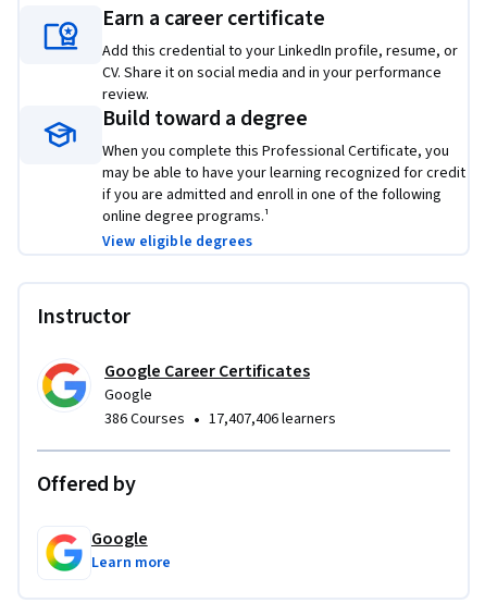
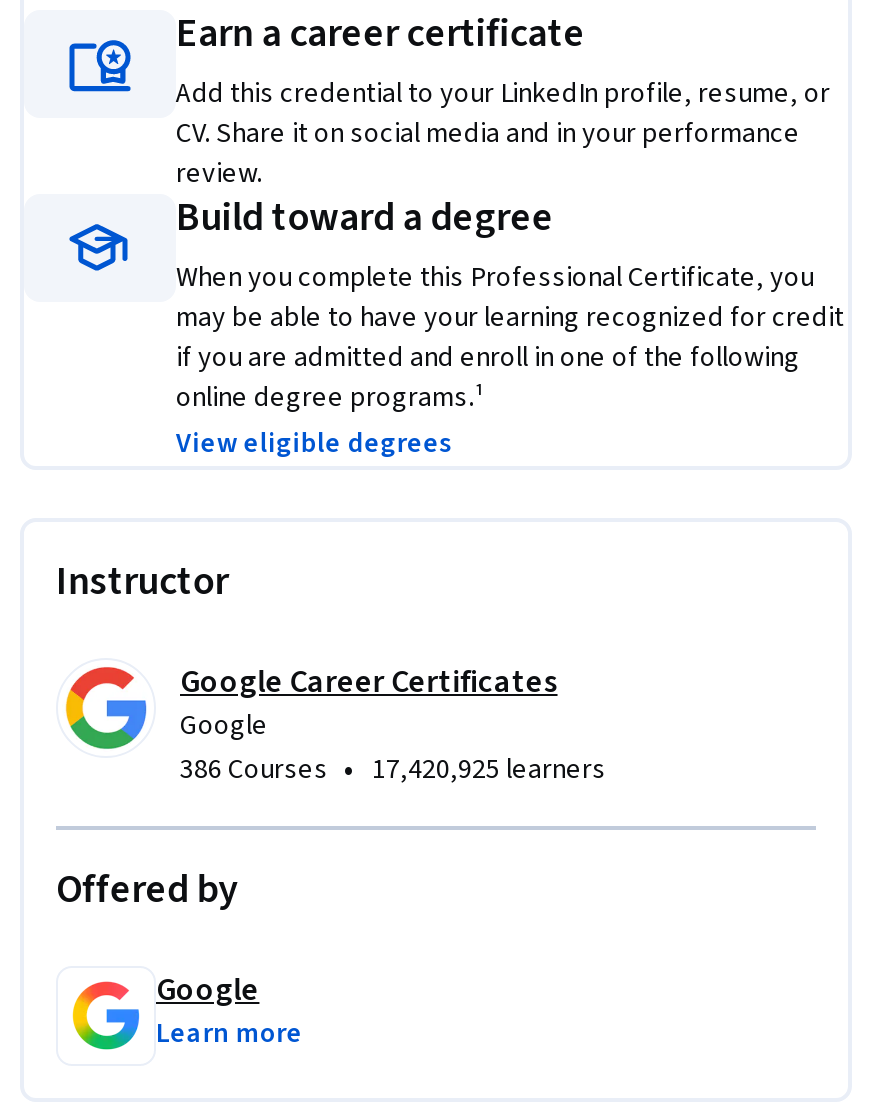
- 386 Courses • 17,407,406 learners
+ 386 Courses • 17,420,925 learners
